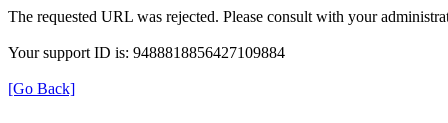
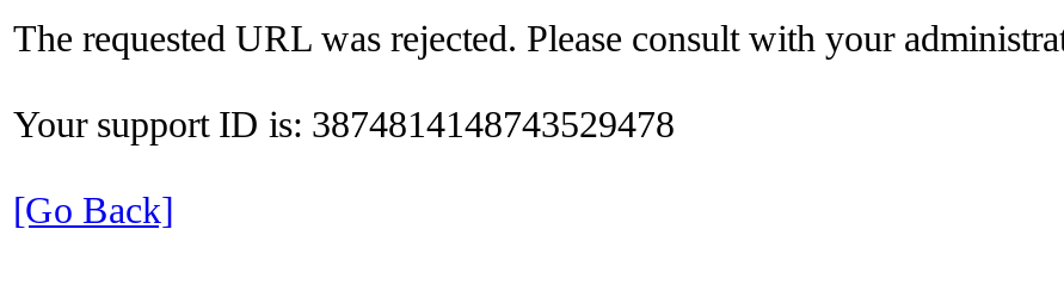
- Your support ID is: 9488818856427109884
+ Your support ID is: 3874814148743529478
